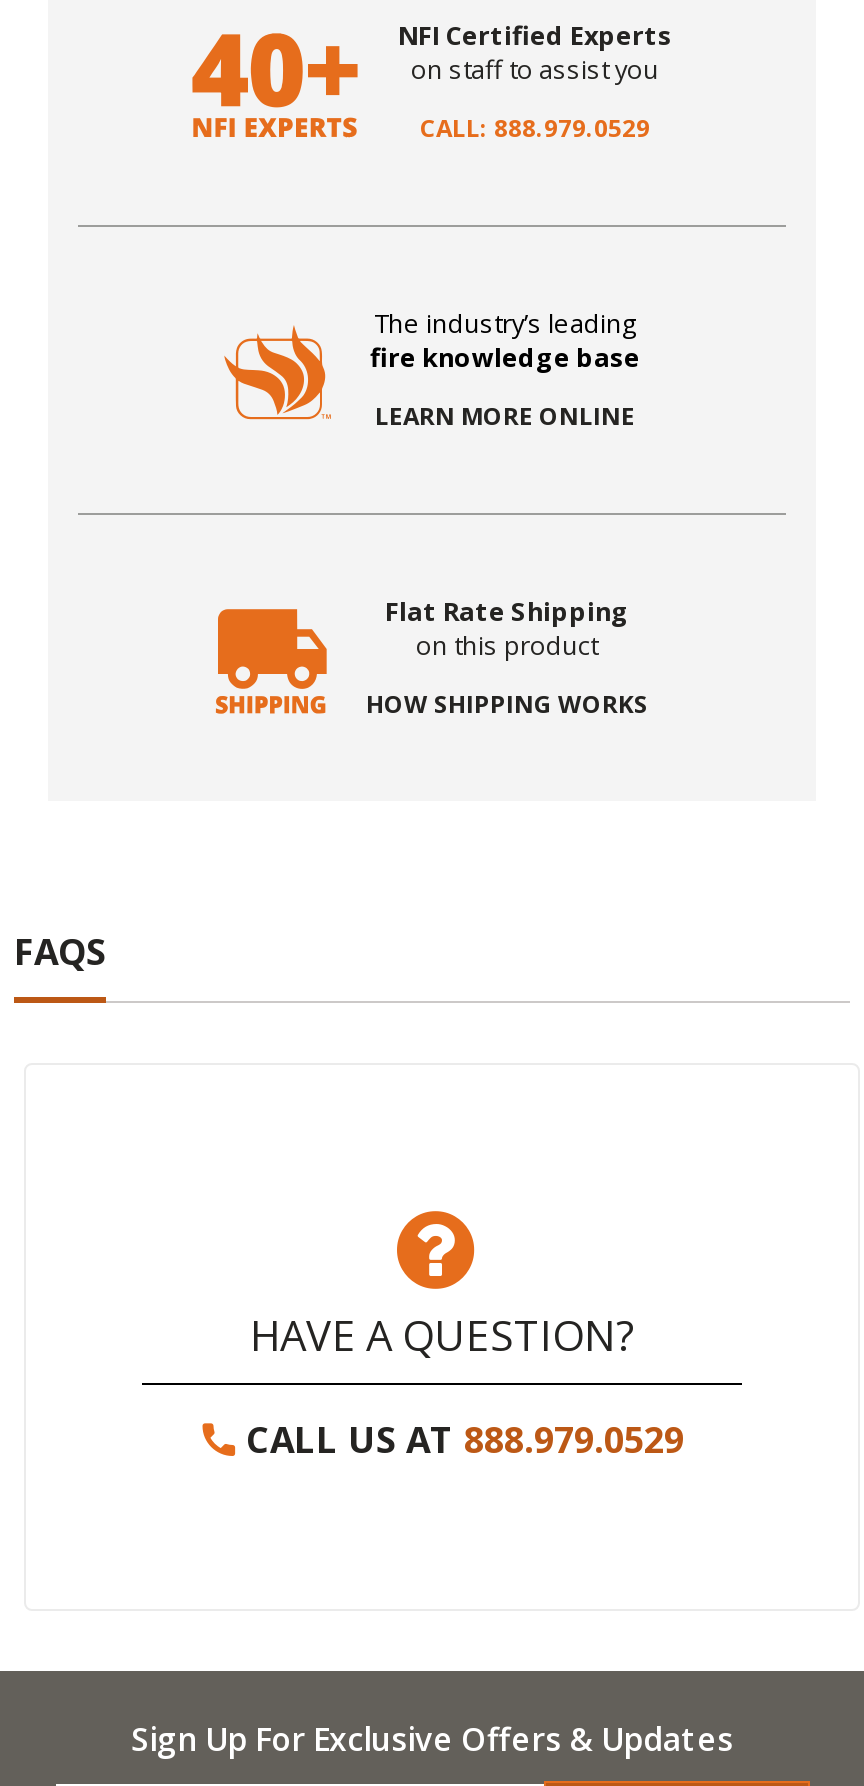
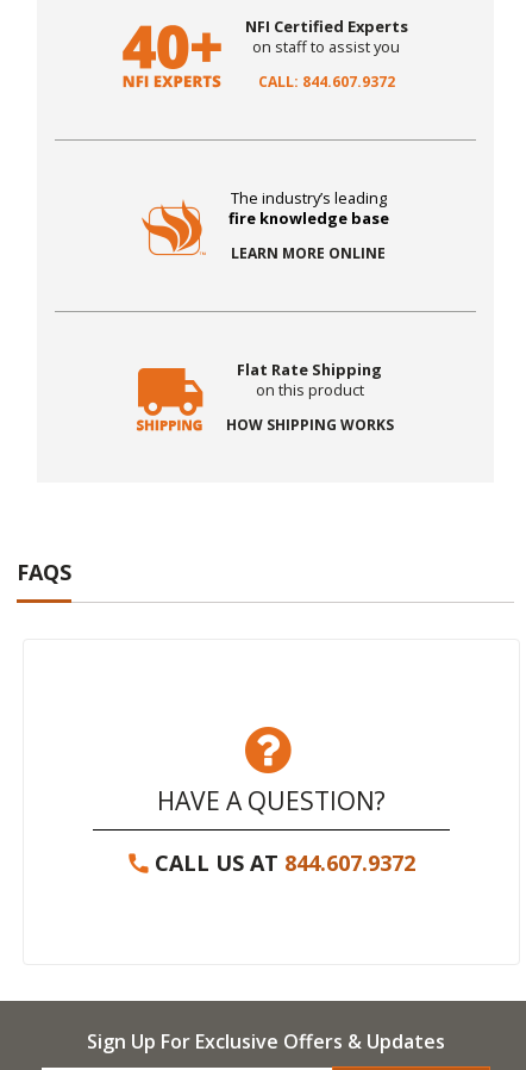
- CALL: 888.979.0529
+ CALL: 844.607.9372

- CALL US AT 888.979.0529
+ CALL US AT 844.607.9372
